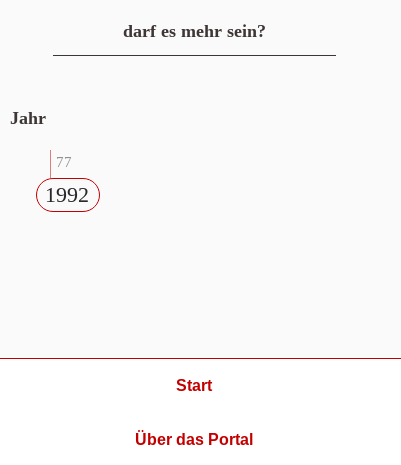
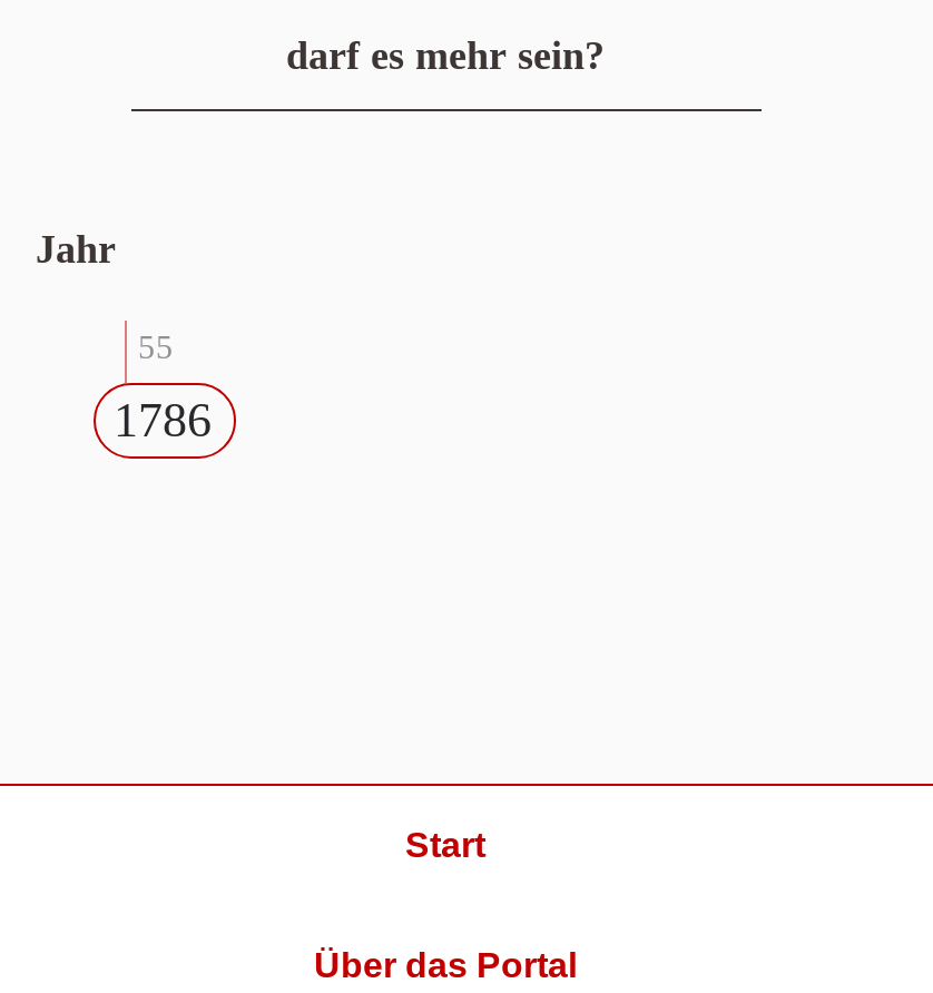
- 77
+ 55

- 1992
+ 1786
